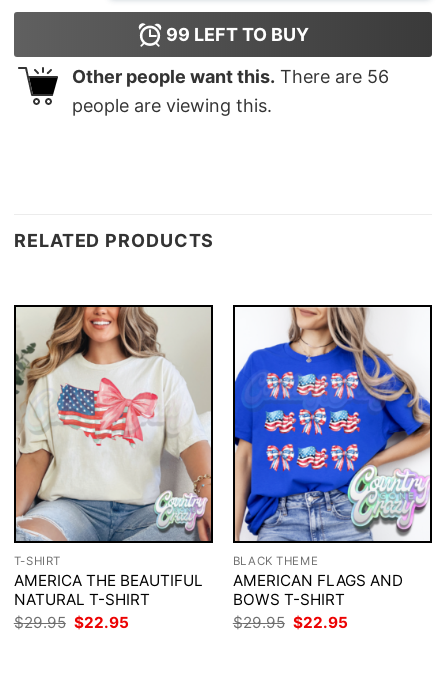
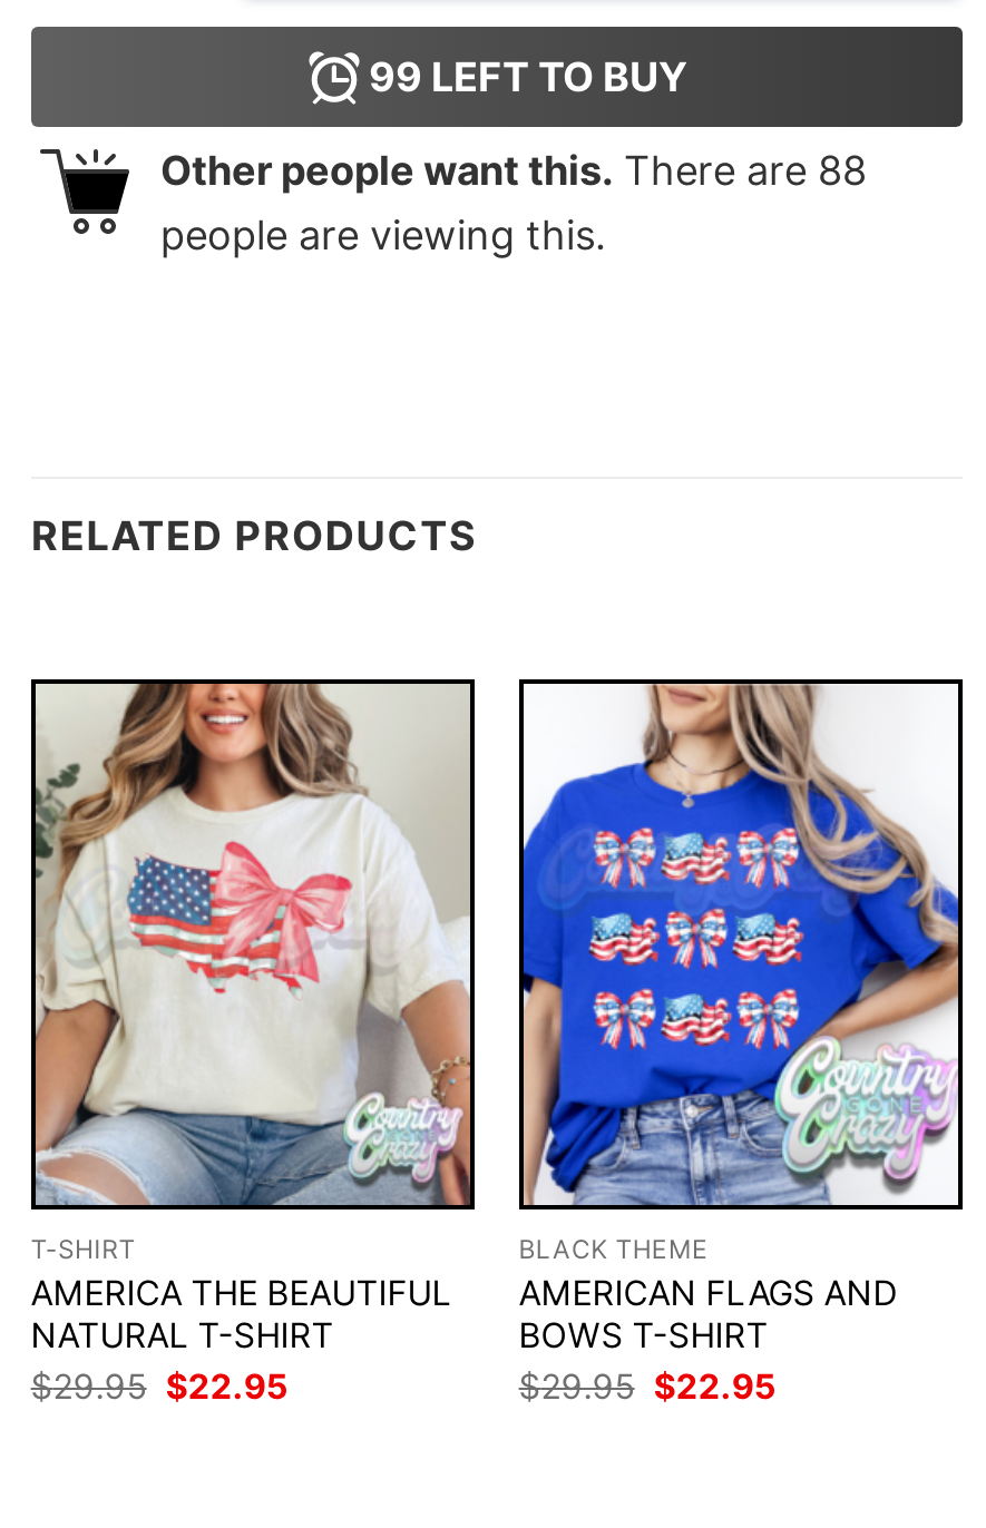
- Other people want this. There are 56
+ Other people want this. There are 88
